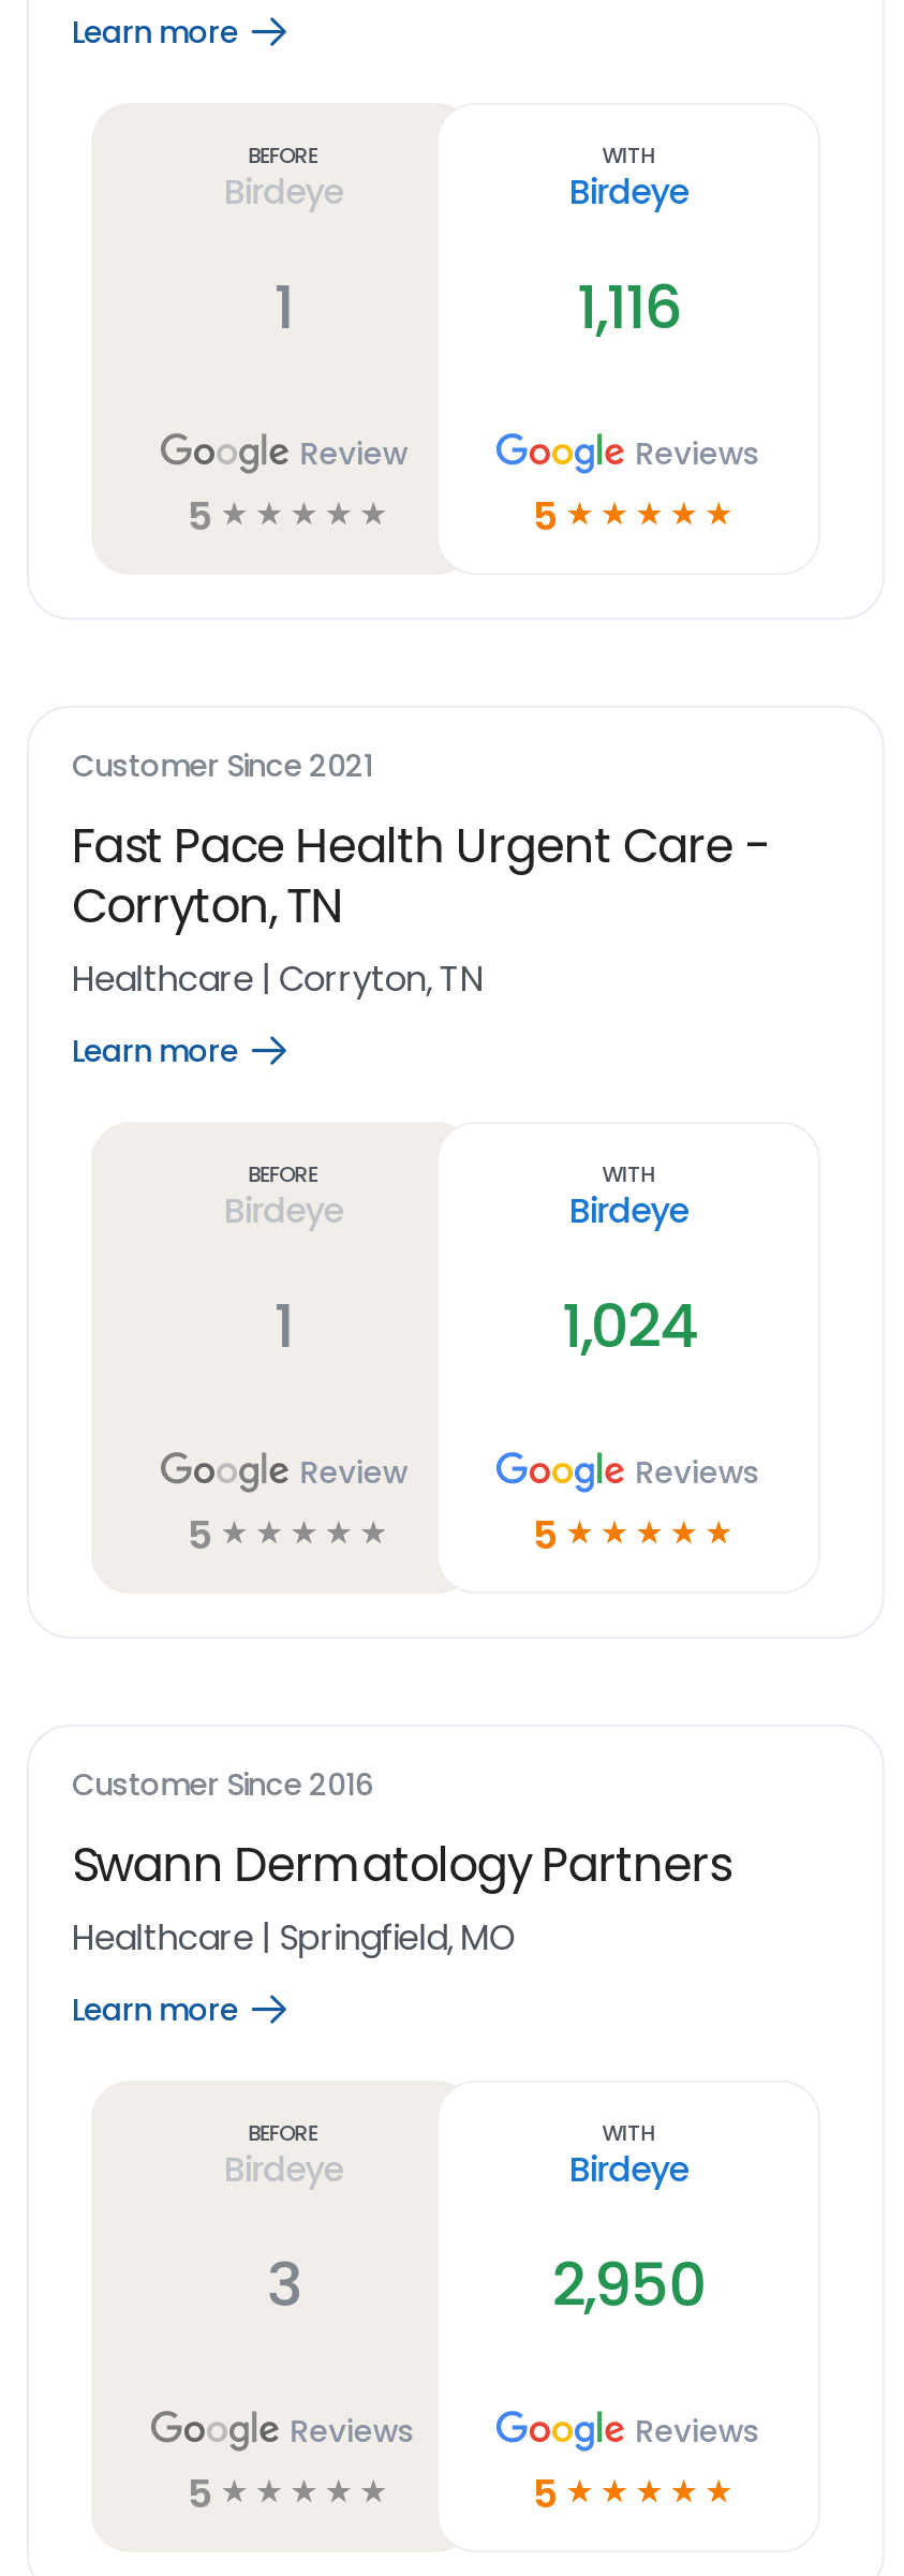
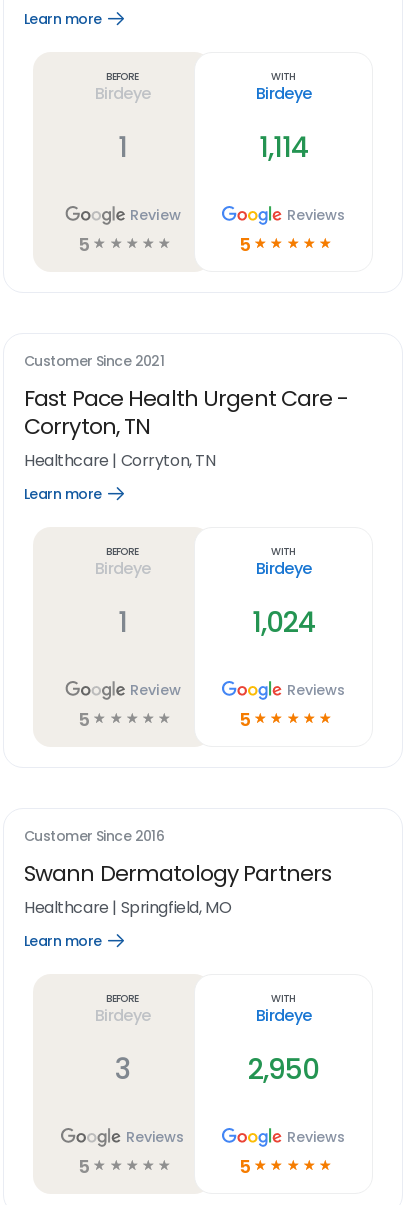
- 1,116
+ 1,114
